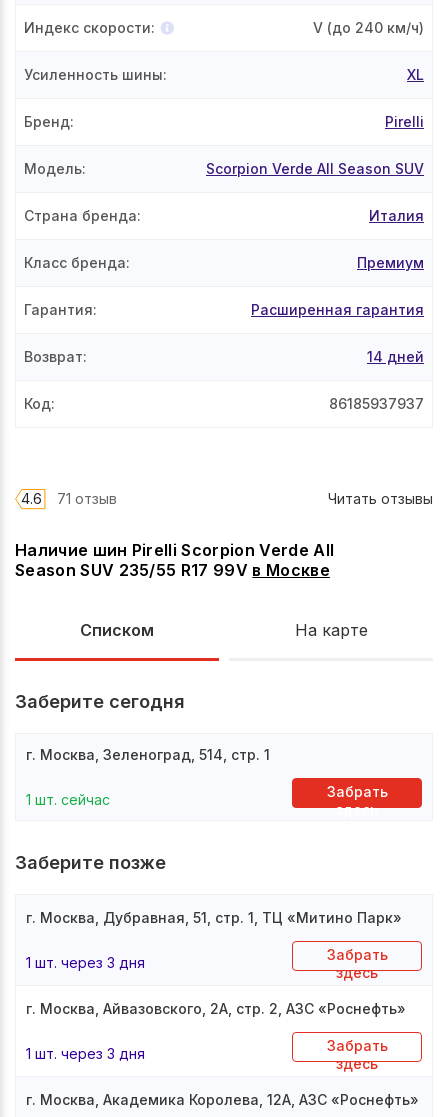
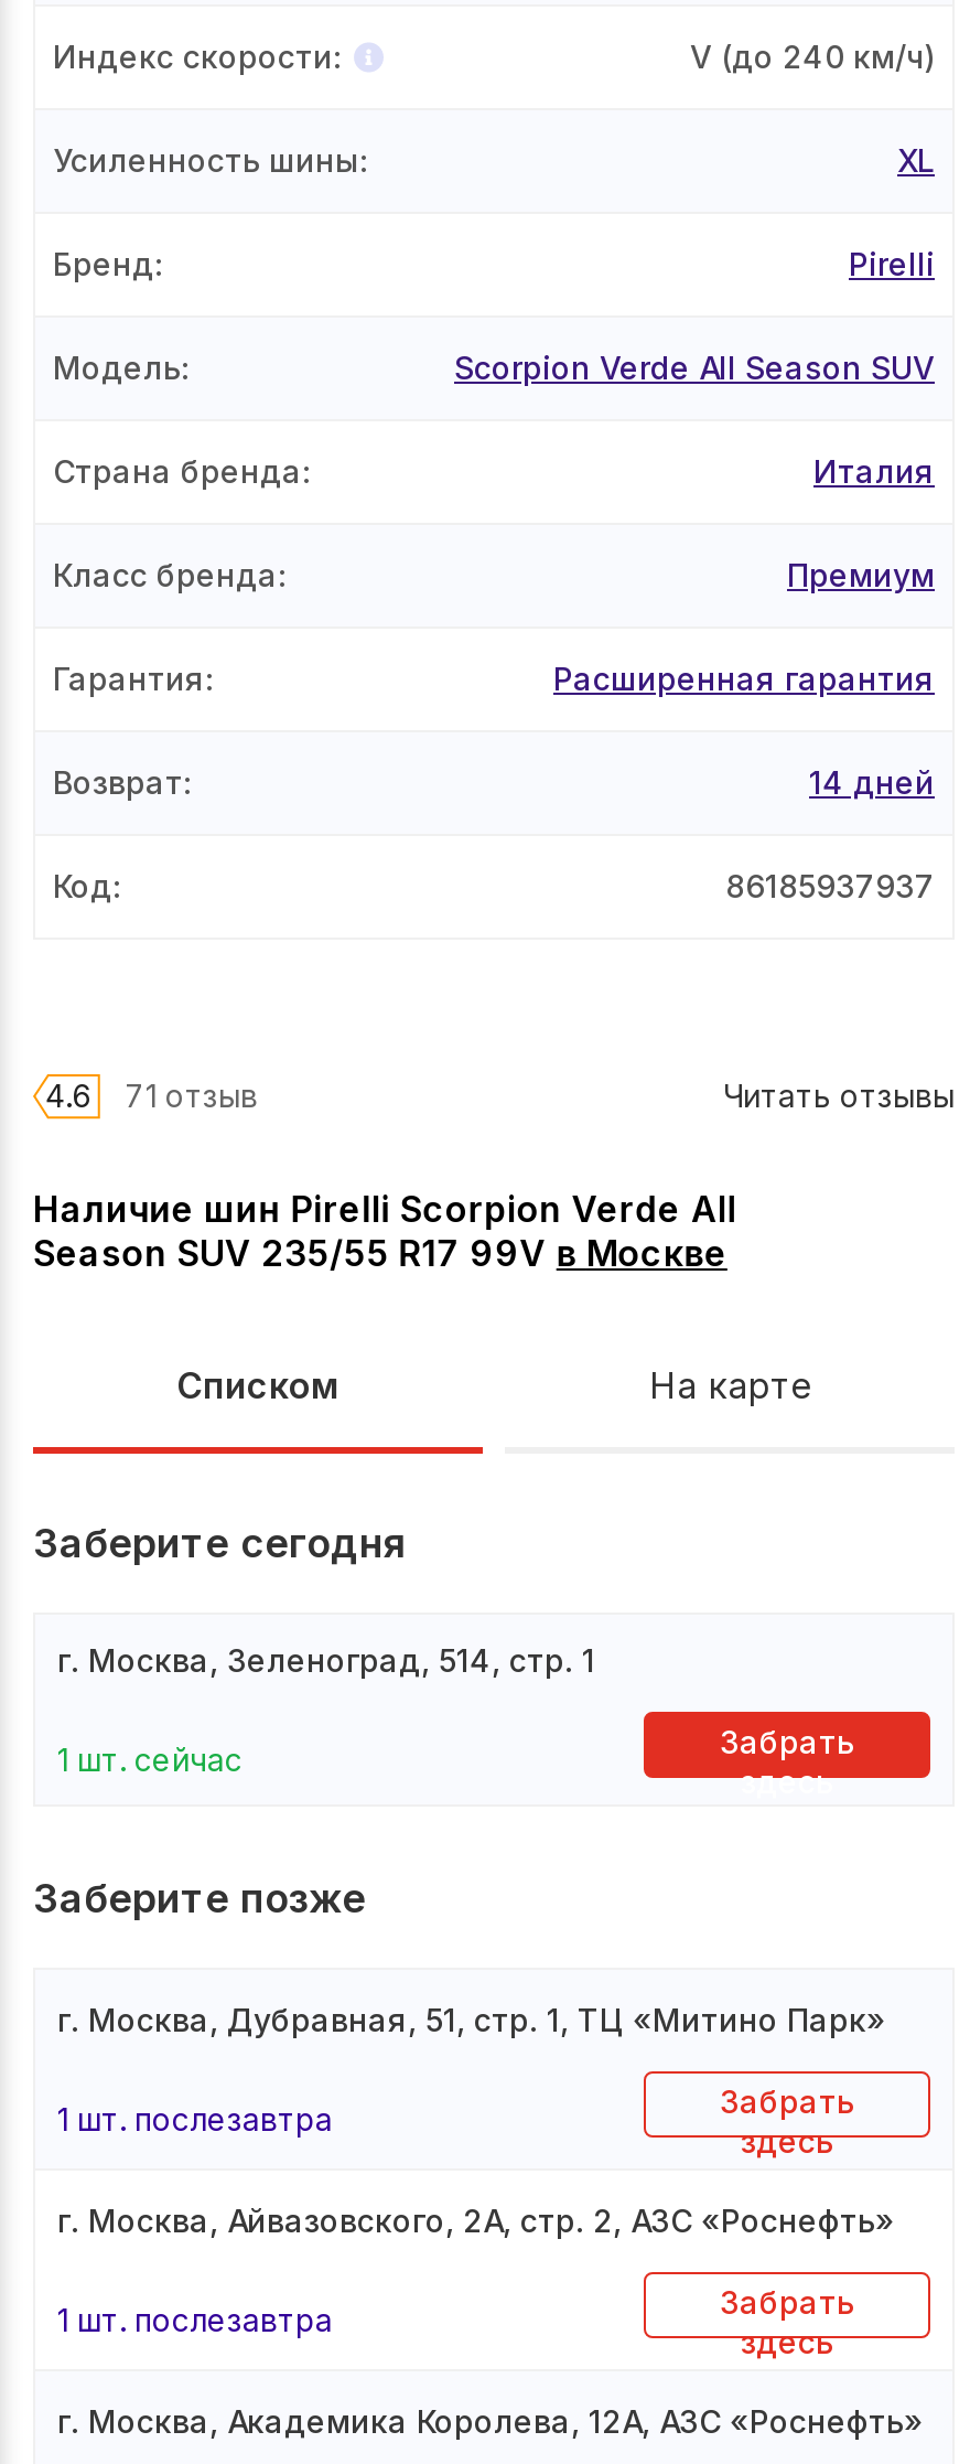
- 1 шт. через 3 дня
+ 1 шт. послезавтра

- 1 шт. через 3 дня
+ 1 шт. послезавтра
